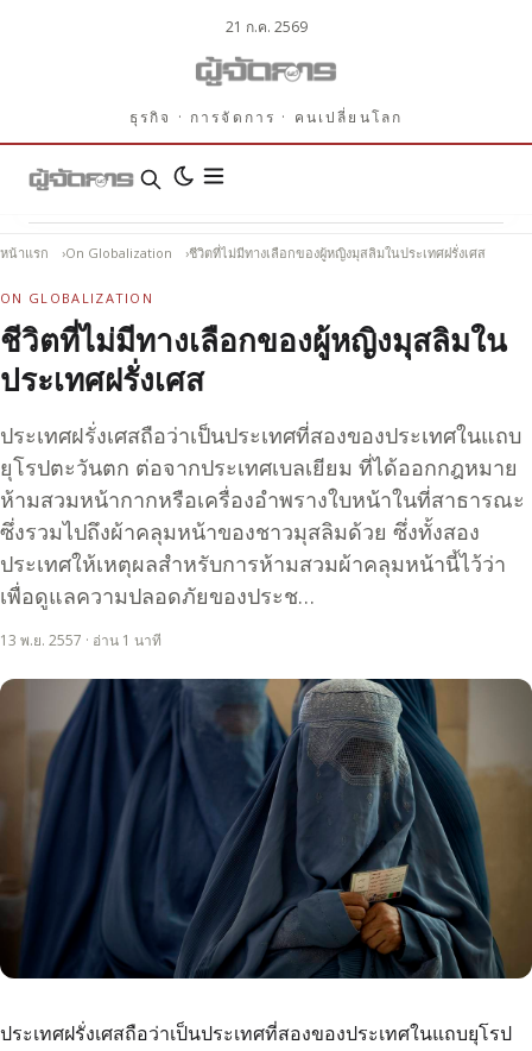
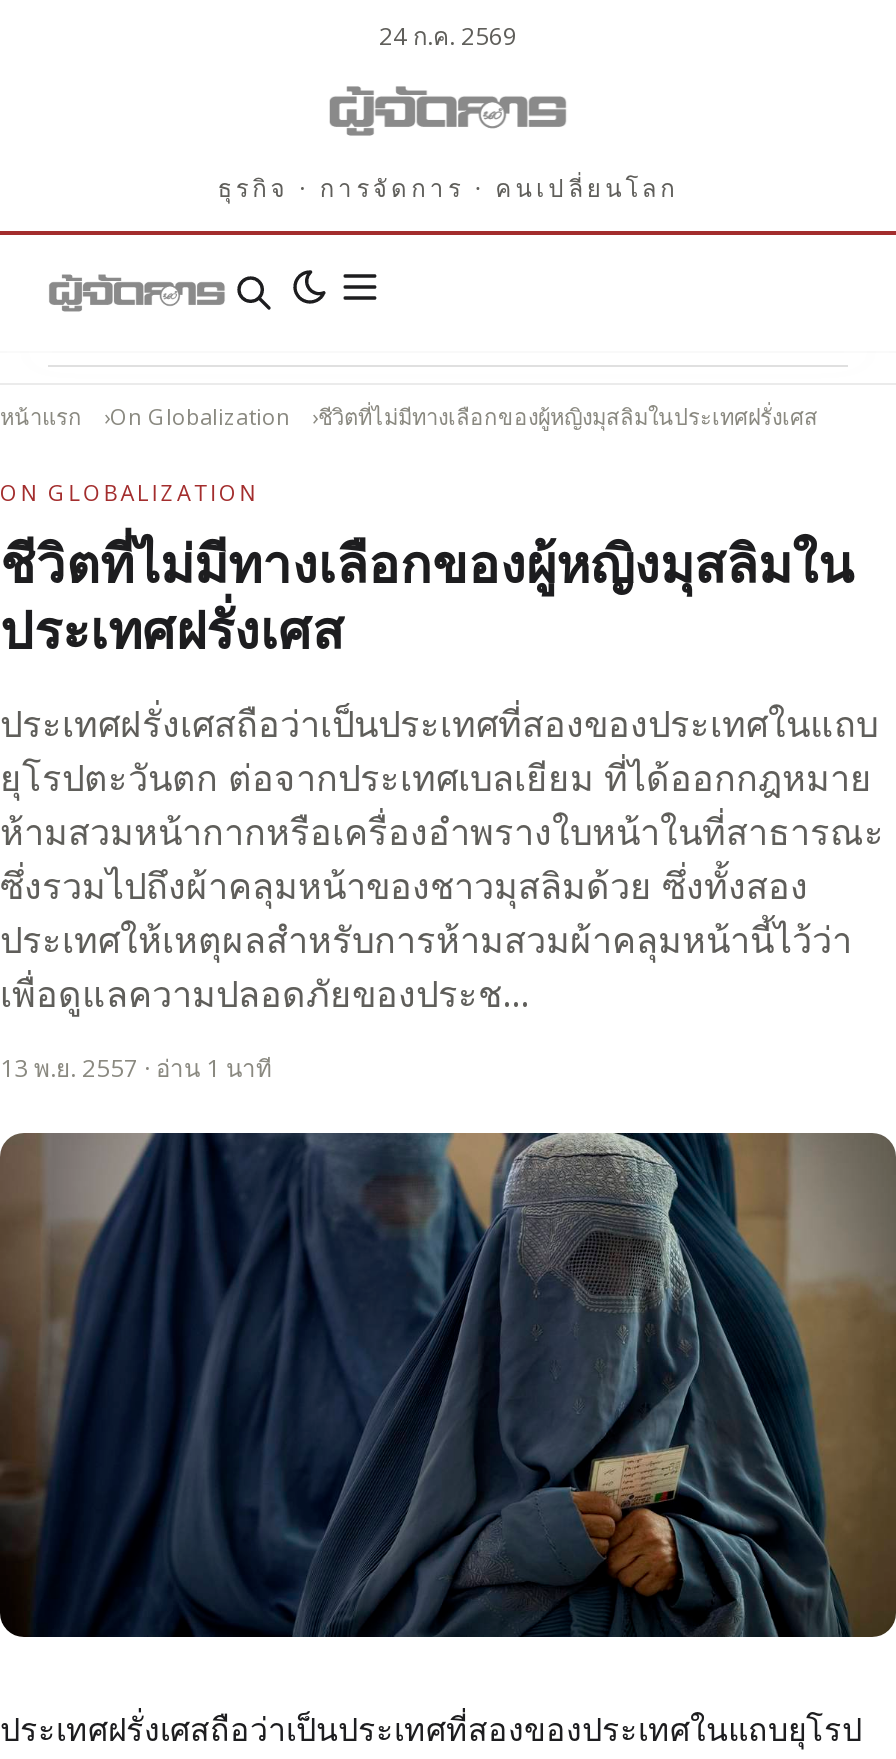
- 21 ก.ค. 2569
+ 24 ก.ค. 2569
